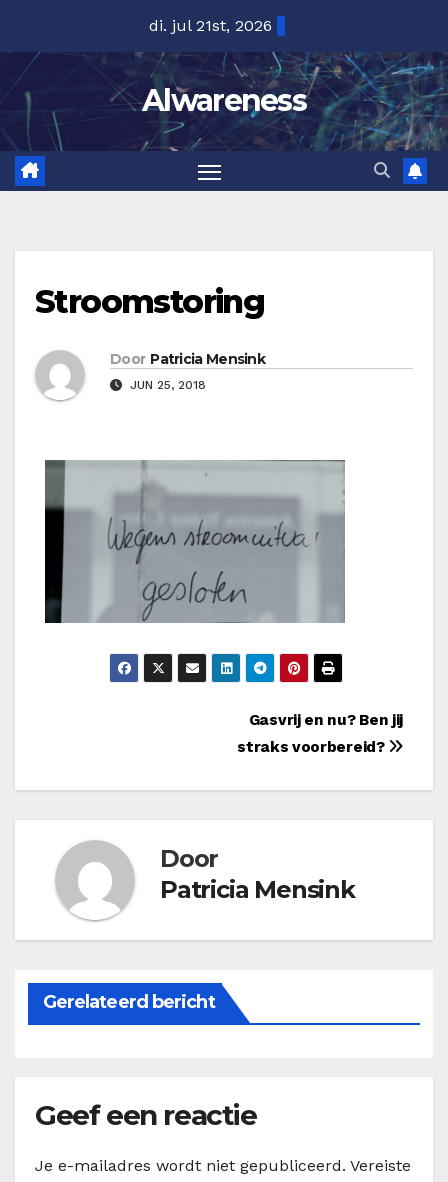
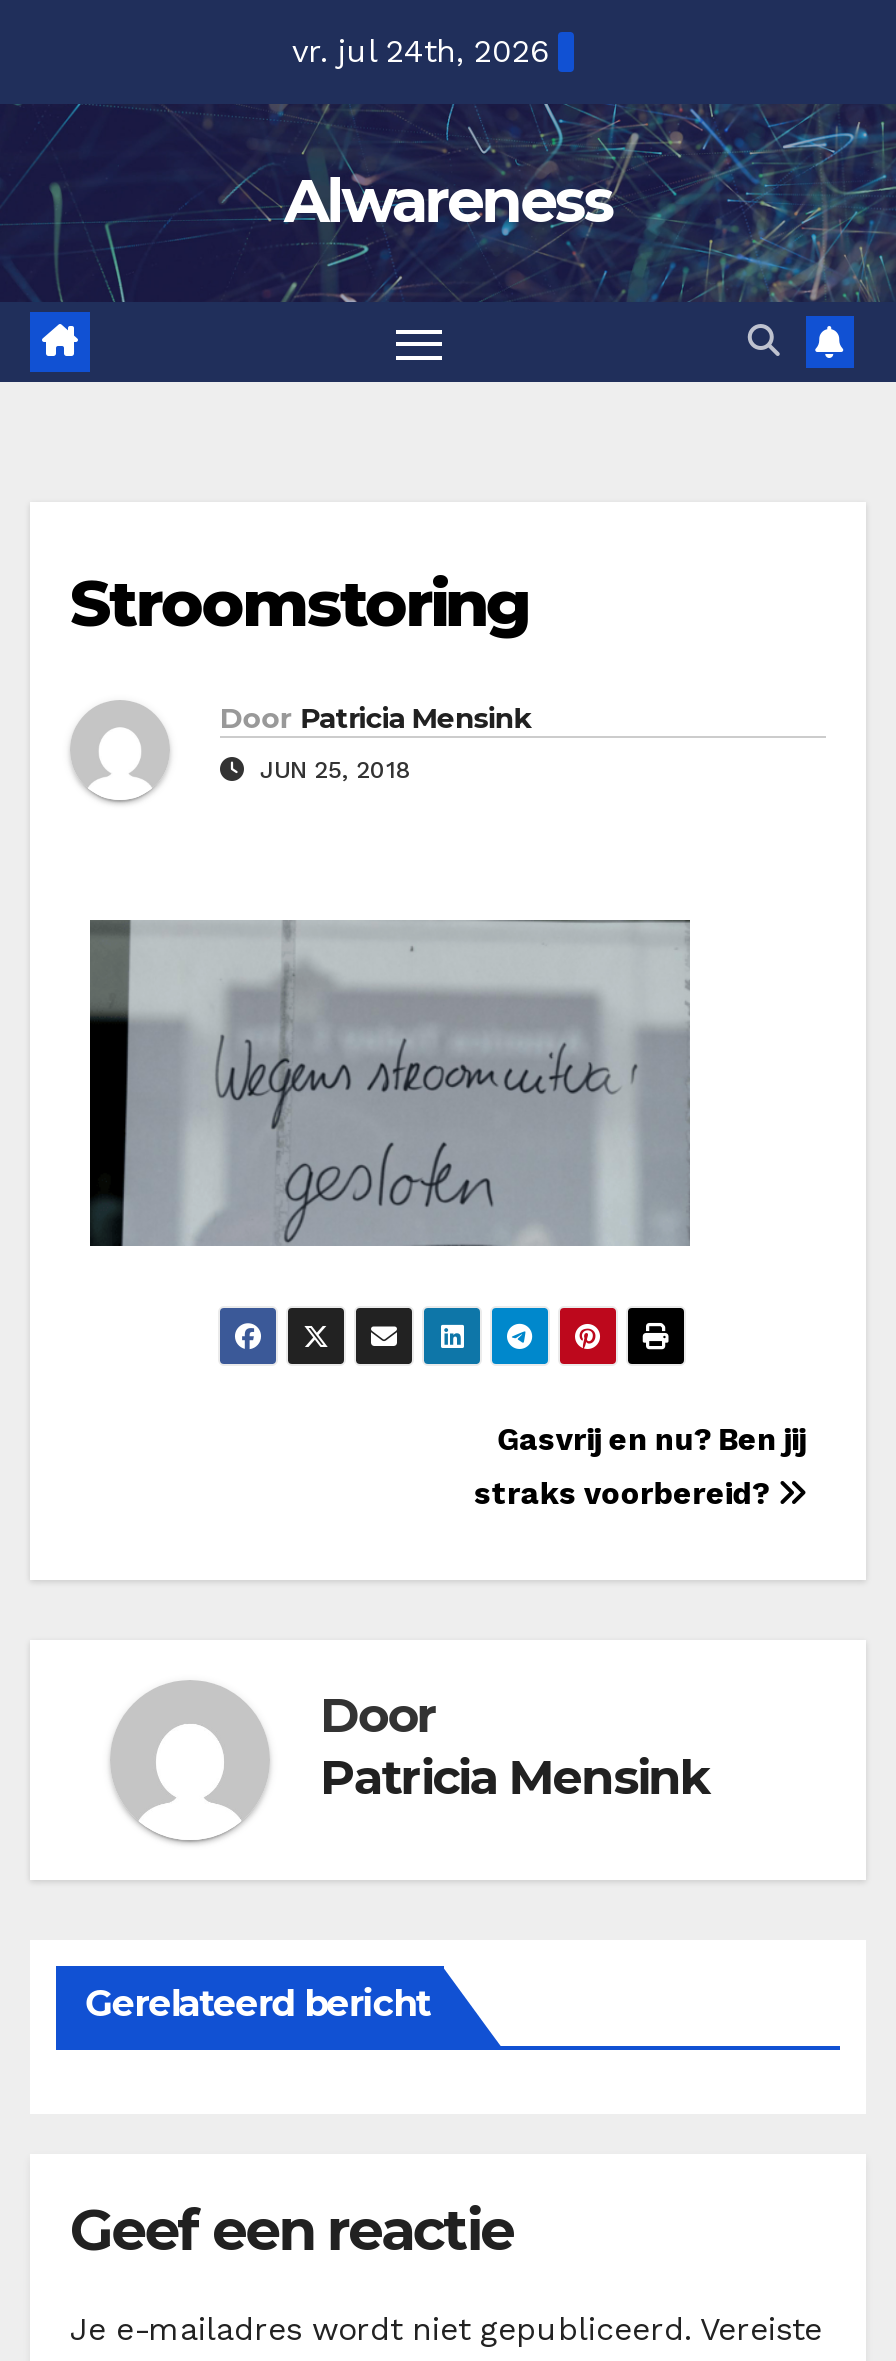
- di. jul 21st, 2026
+ vr. jul 24th, 2026
